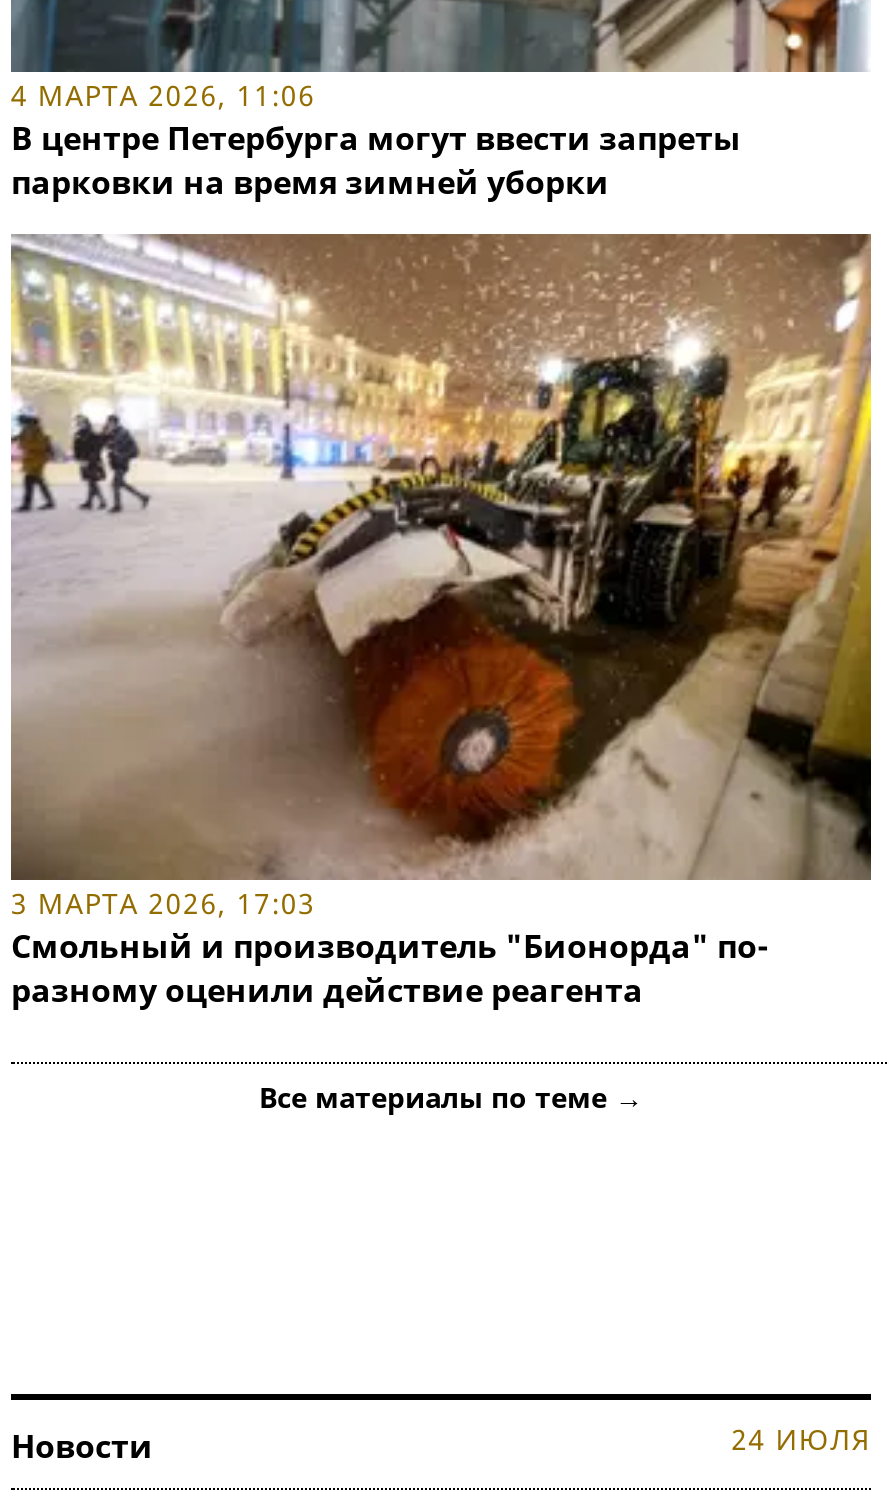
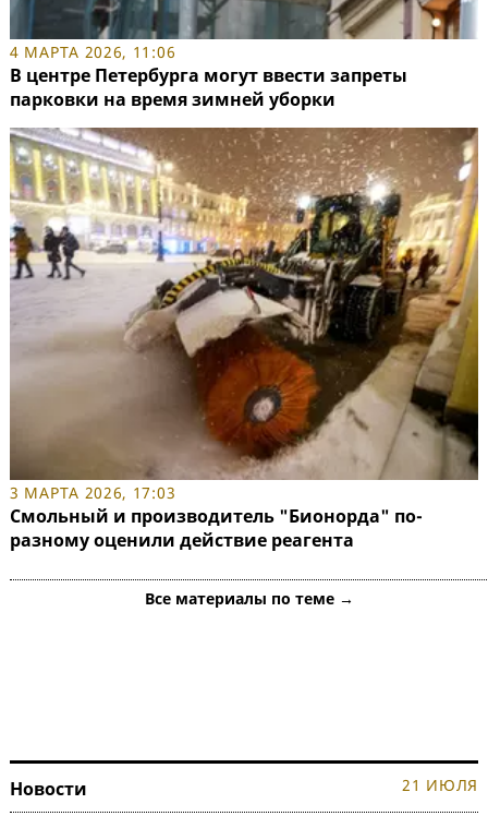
- 24 ИЮЛЯ
+ 21 ИЮЛЯ
